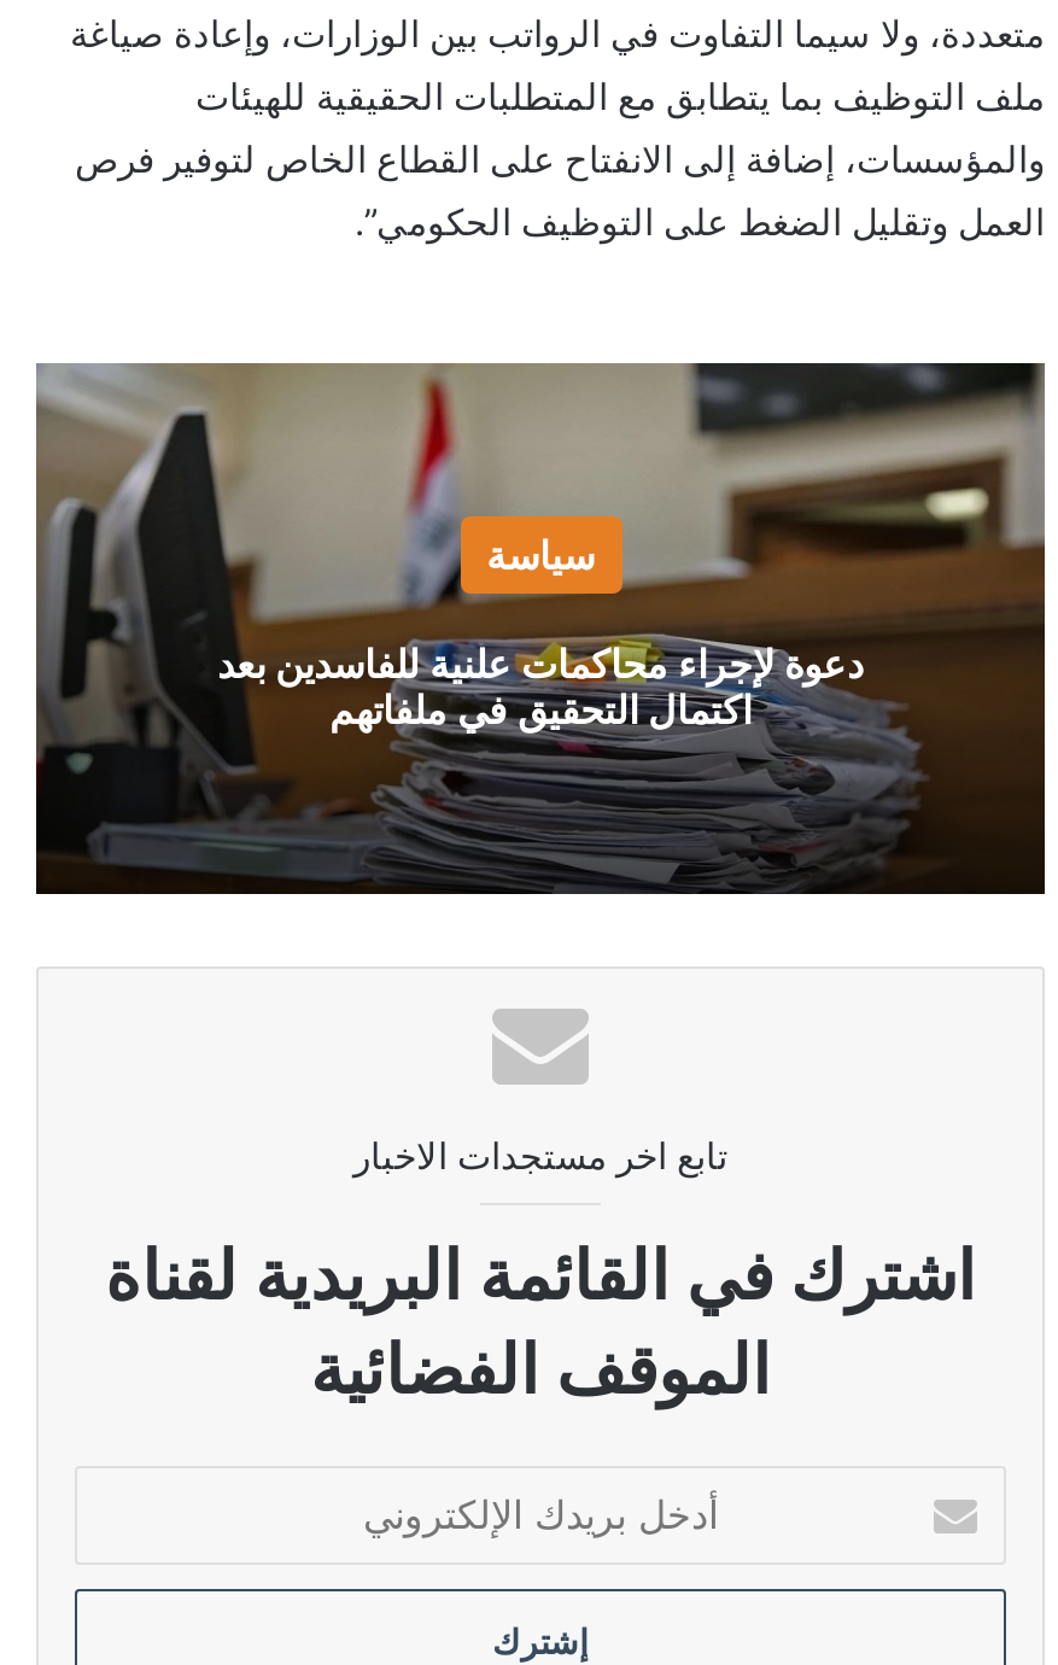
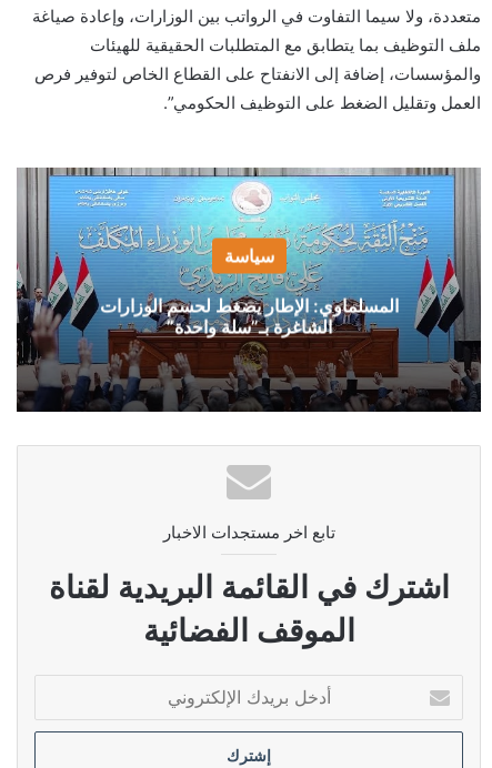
- [image]
- دعوة لإجراء محاكمات علنية للفاسدين بعد
- اكتمال التحقيق في ملفاتهم
+ [image]
+ المسلماوي: الإطار يضغط لحسم الوزارات
+ الشاغرة بـ”سلة واحدة”
